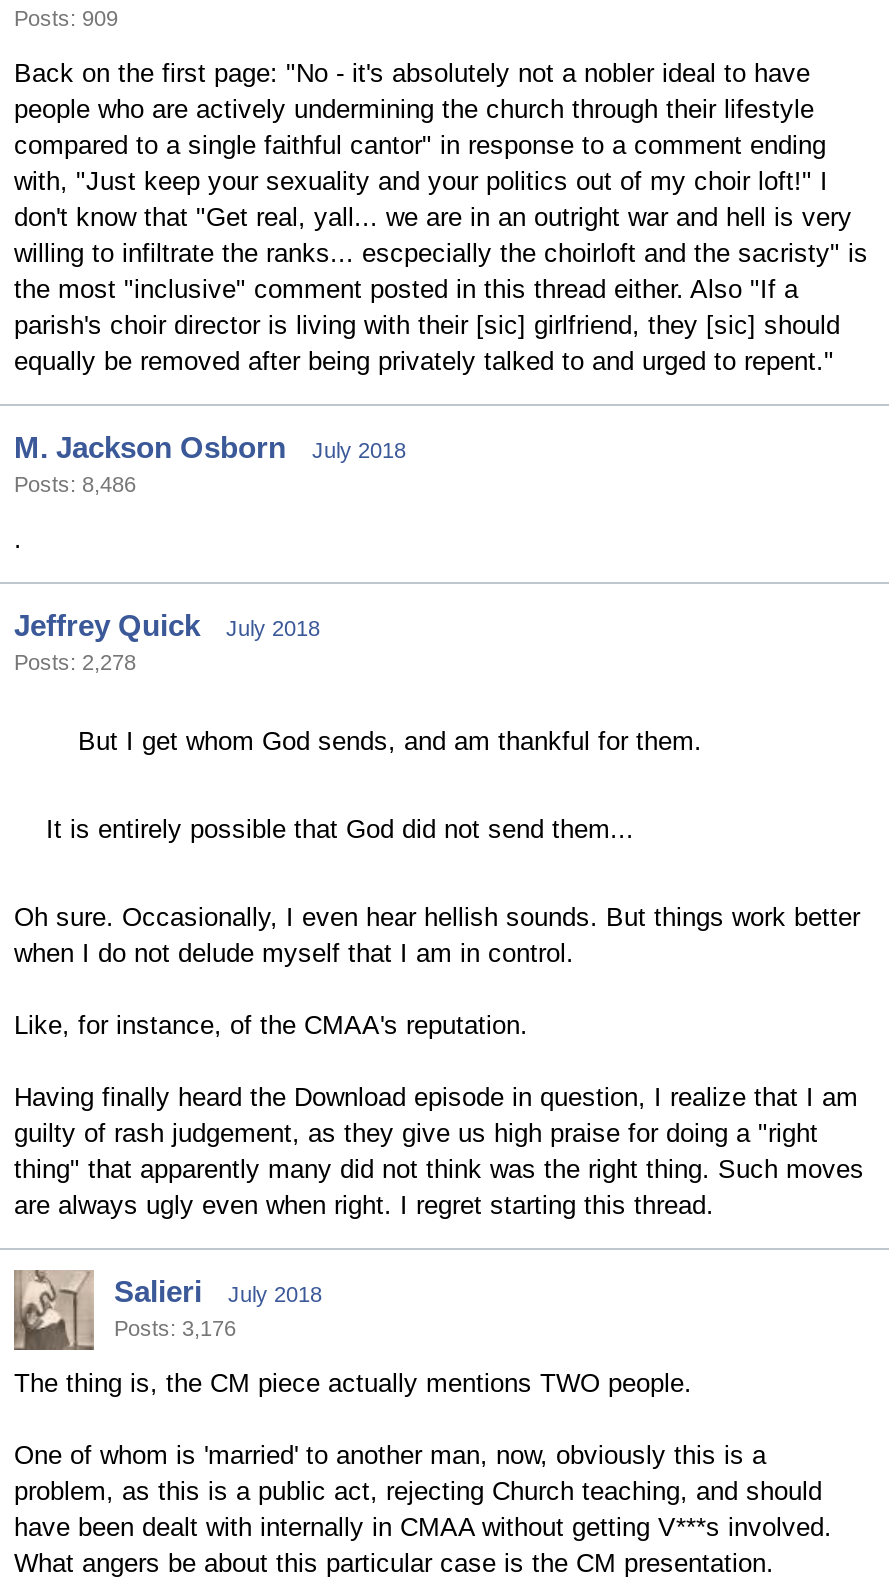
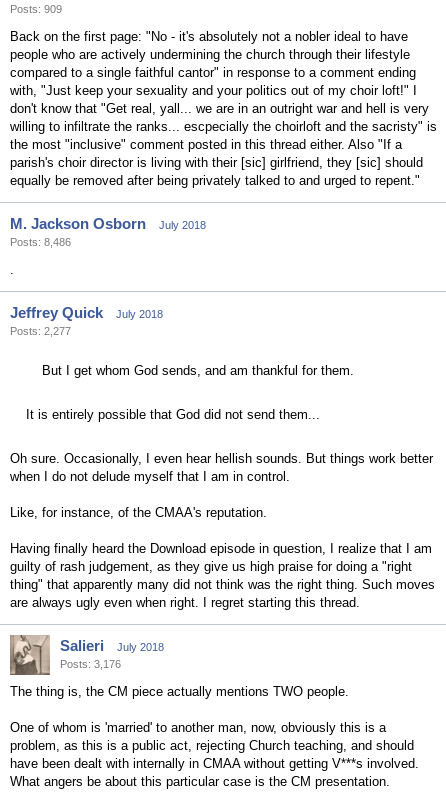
- Posts: 2,278
+ Posts: 2,277
